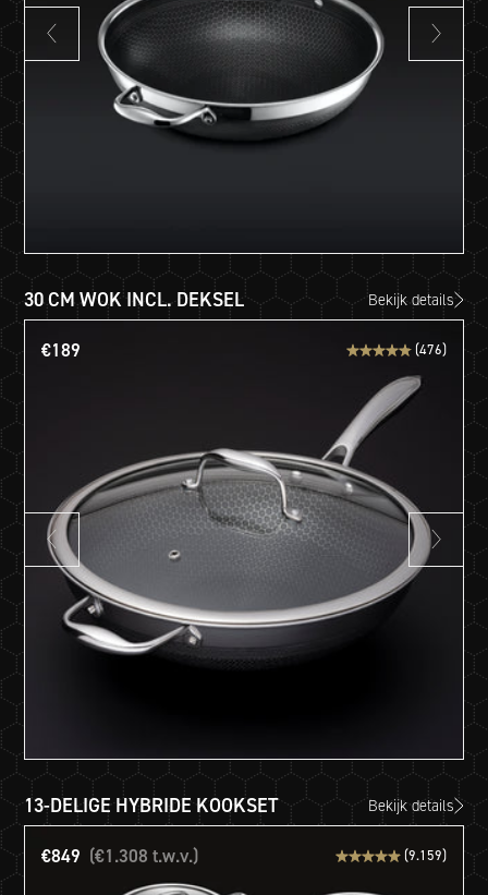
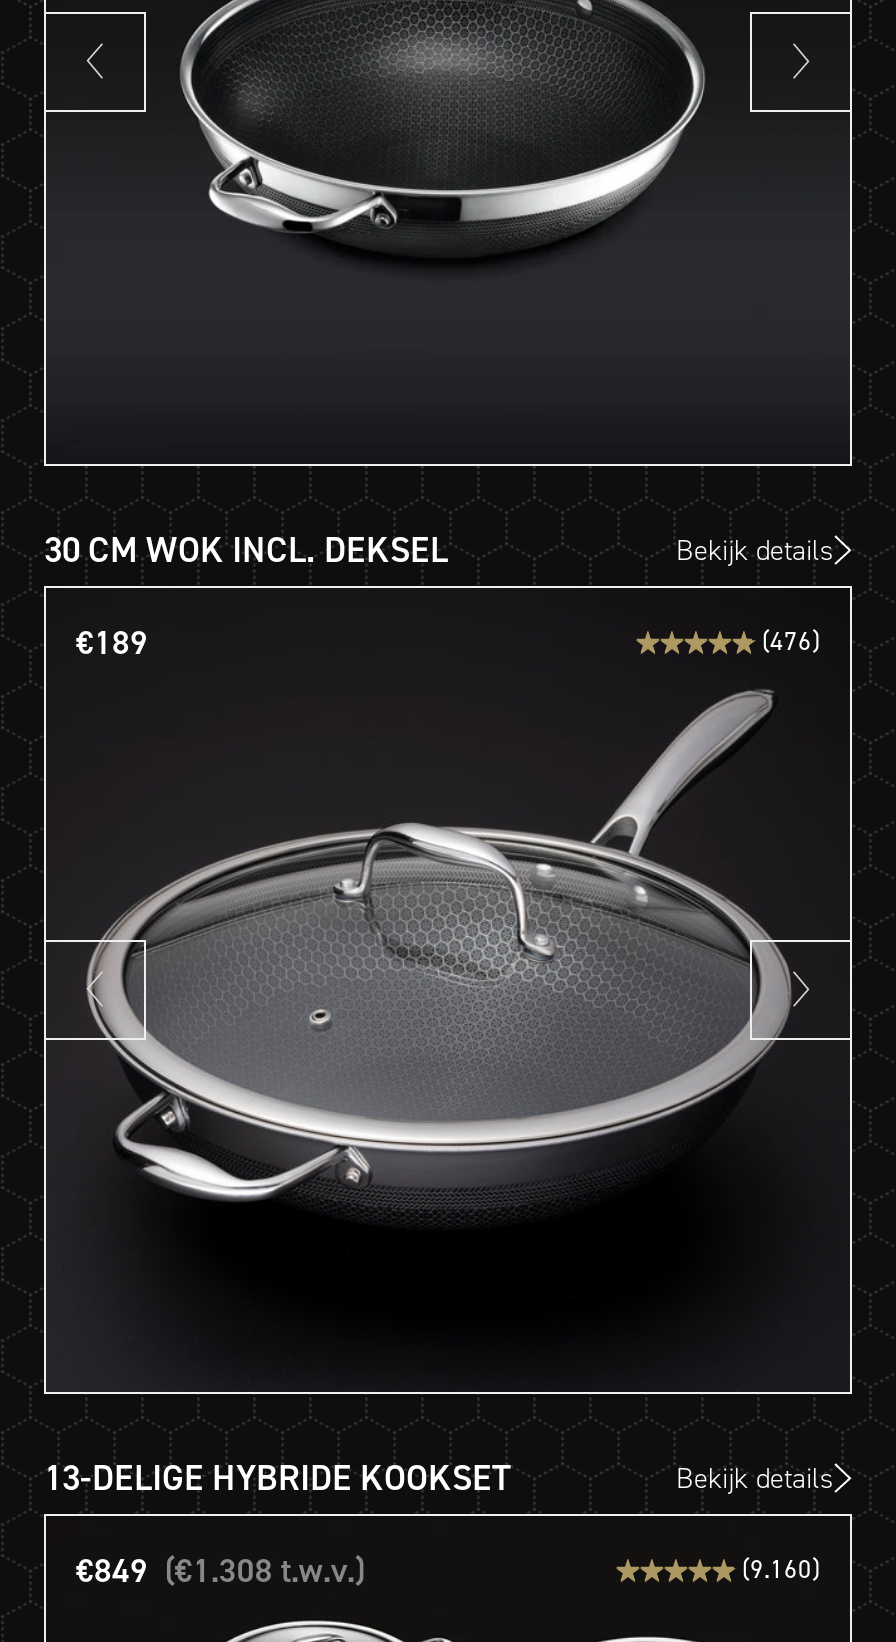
- (9.159)
+ (9.160)
